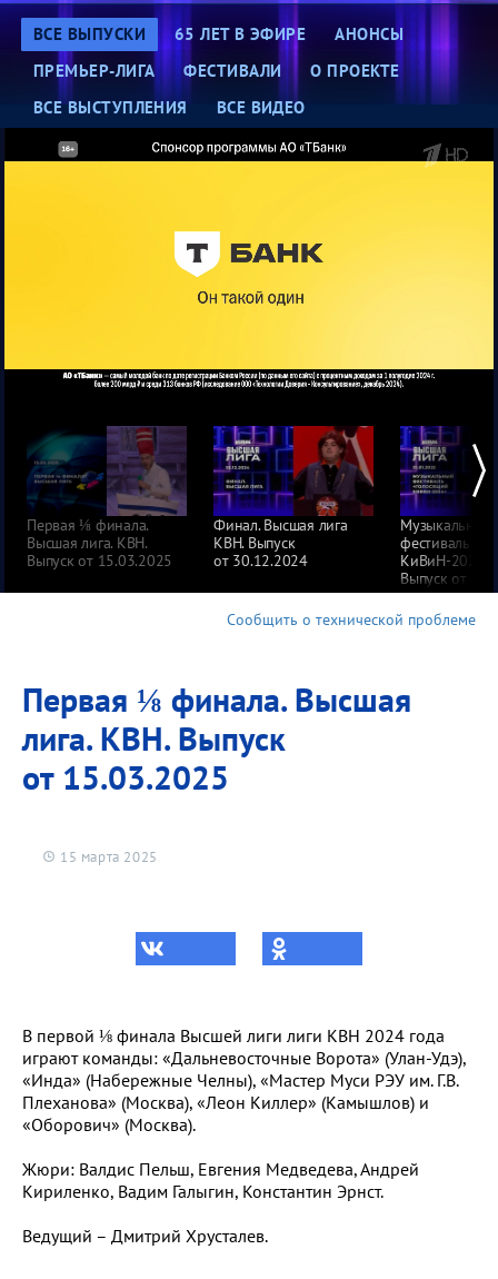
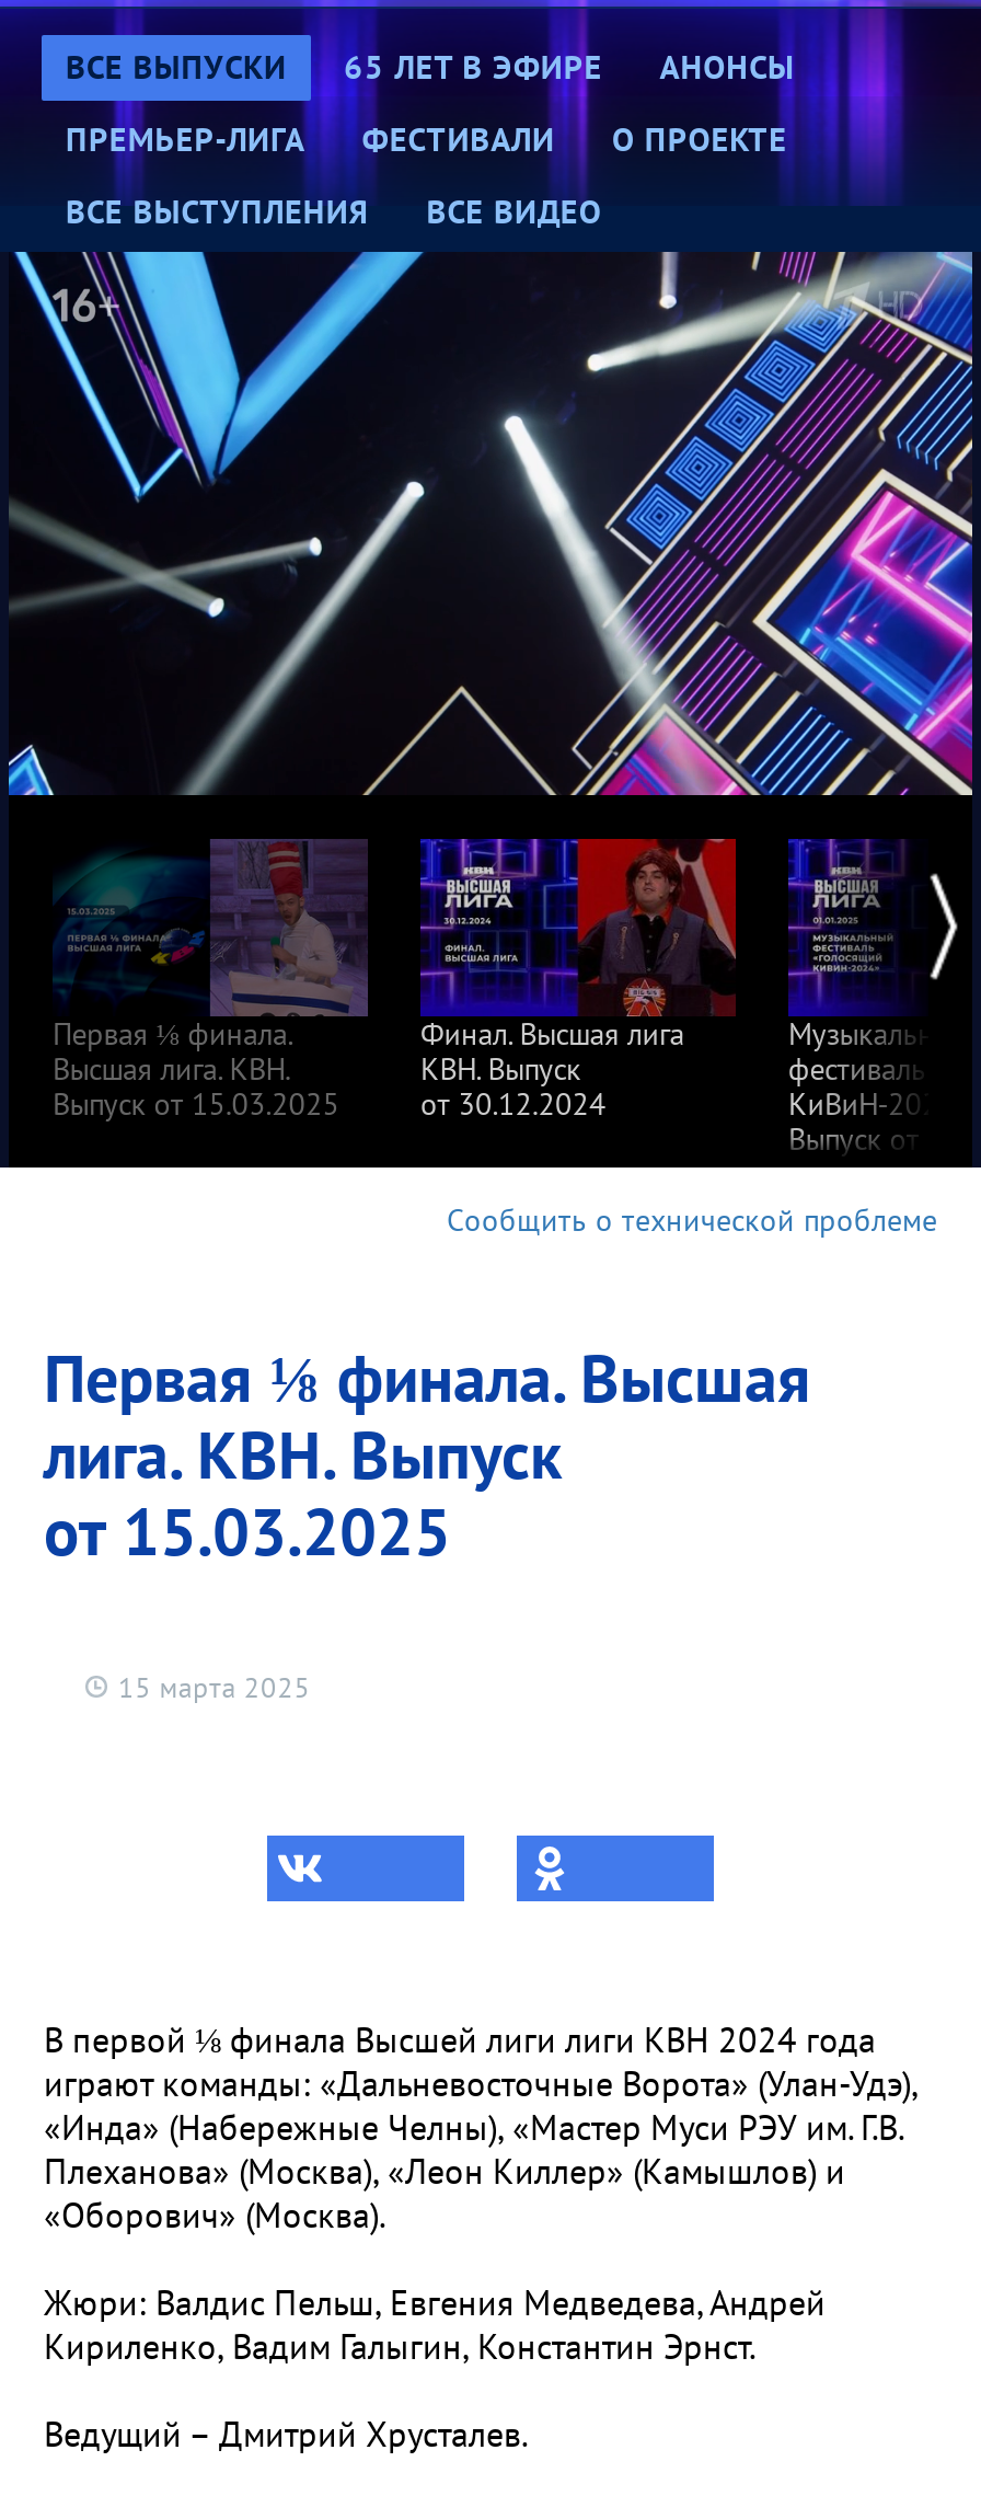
- [image]
+ [image]
